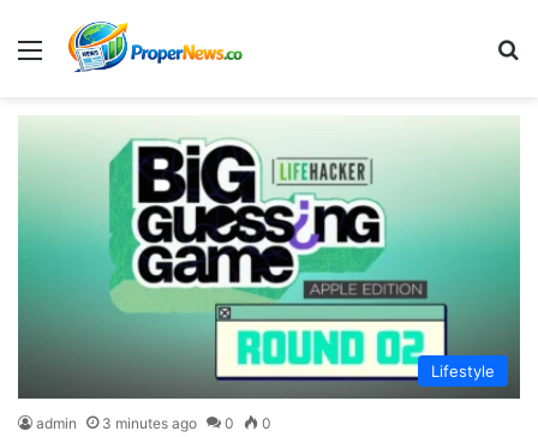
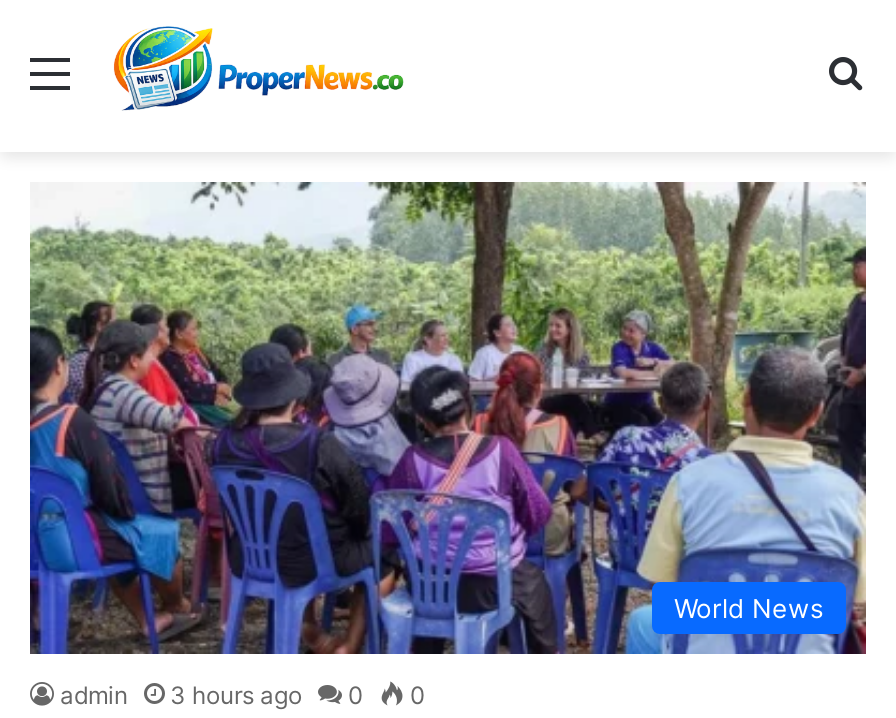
- [image]
- Lifestyle
+ [image]
+ World News

- admin 3 minutes ago 0 0
+ admin 3 hours ago 0 0
